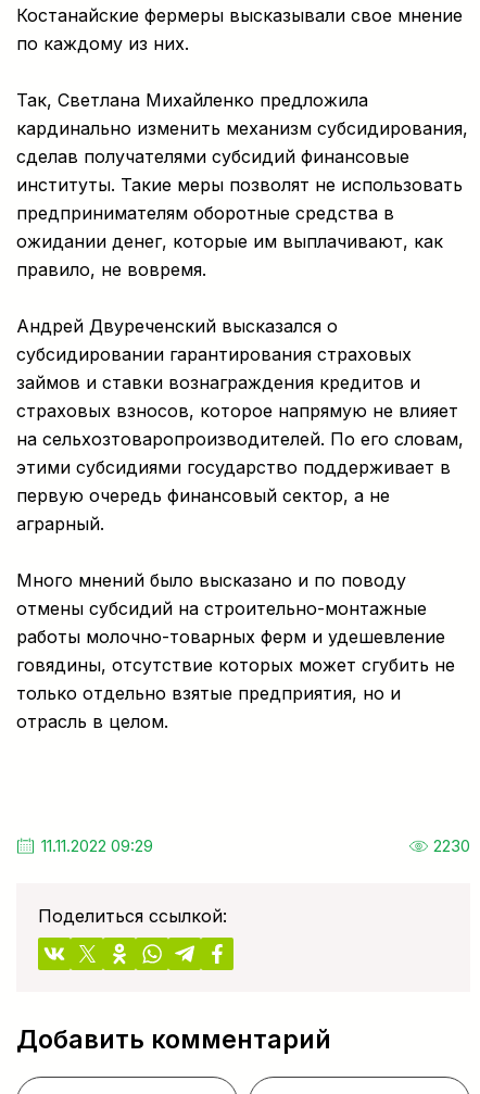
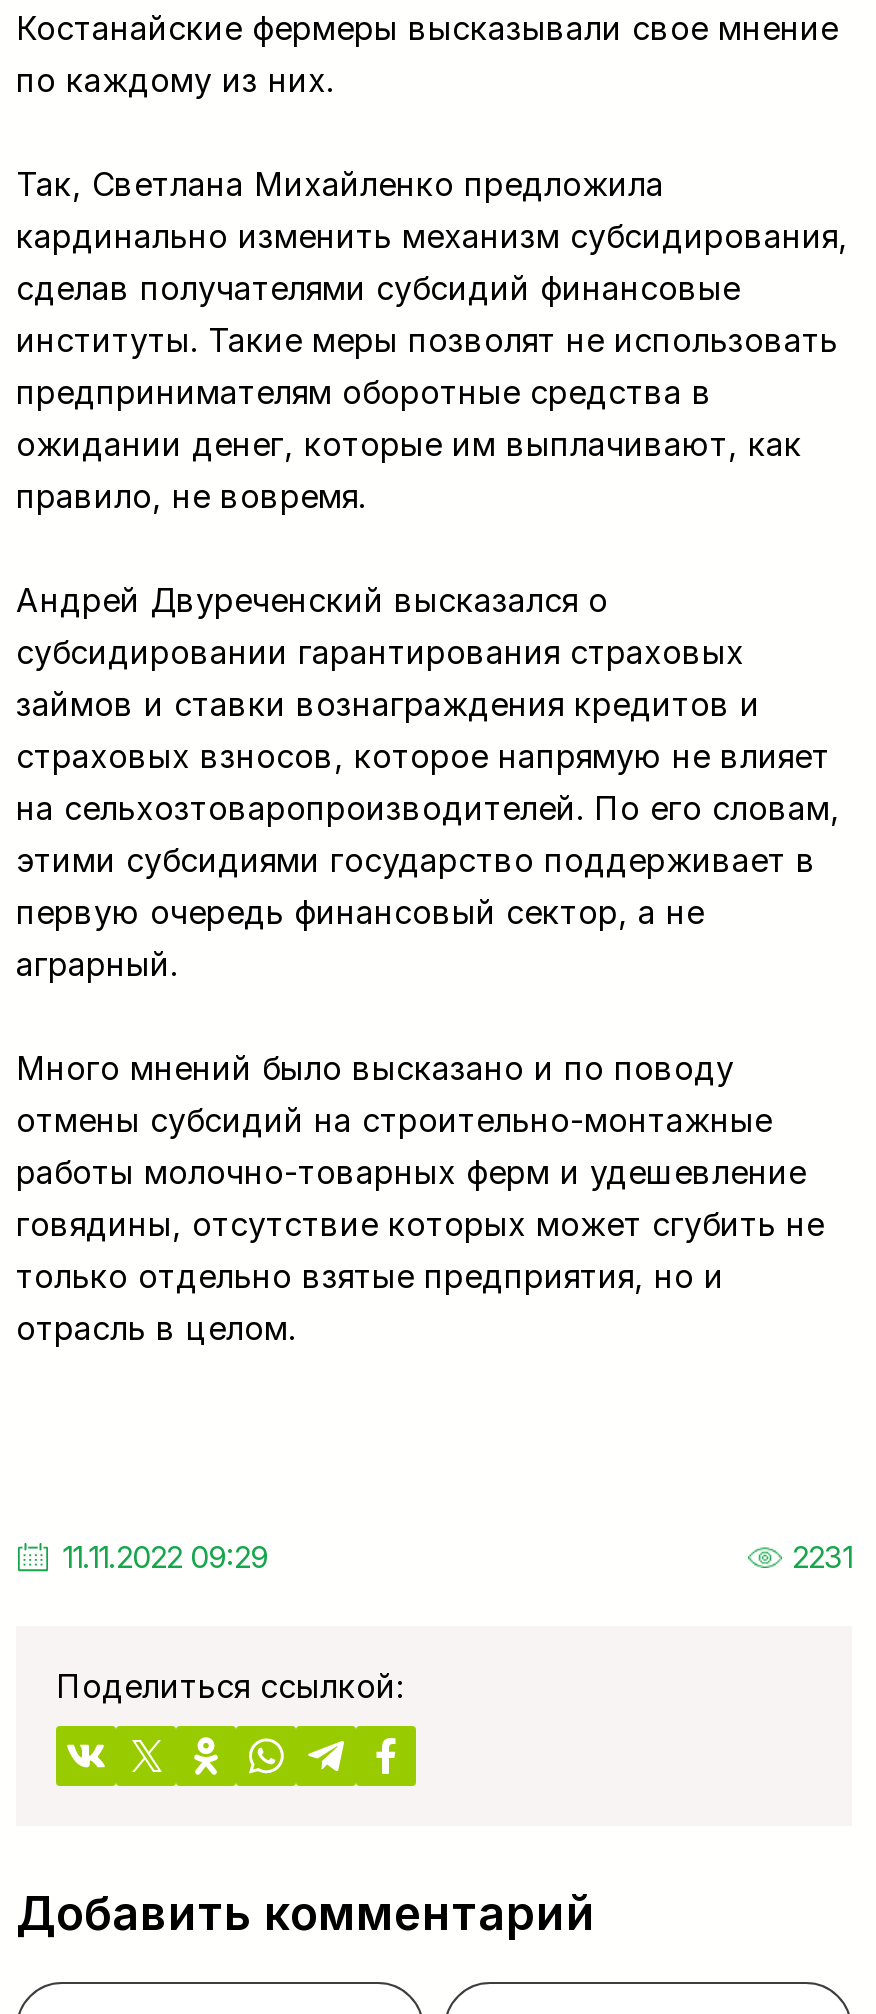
- 2230
+ 2231
